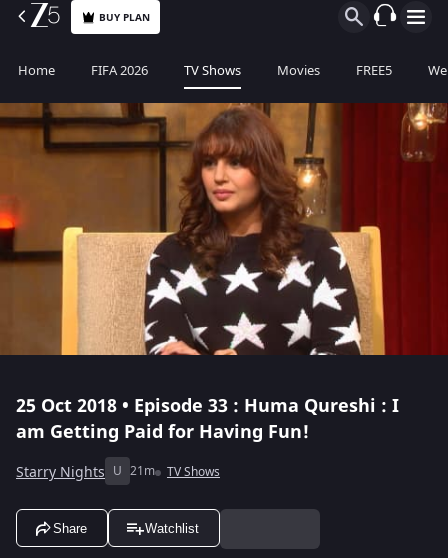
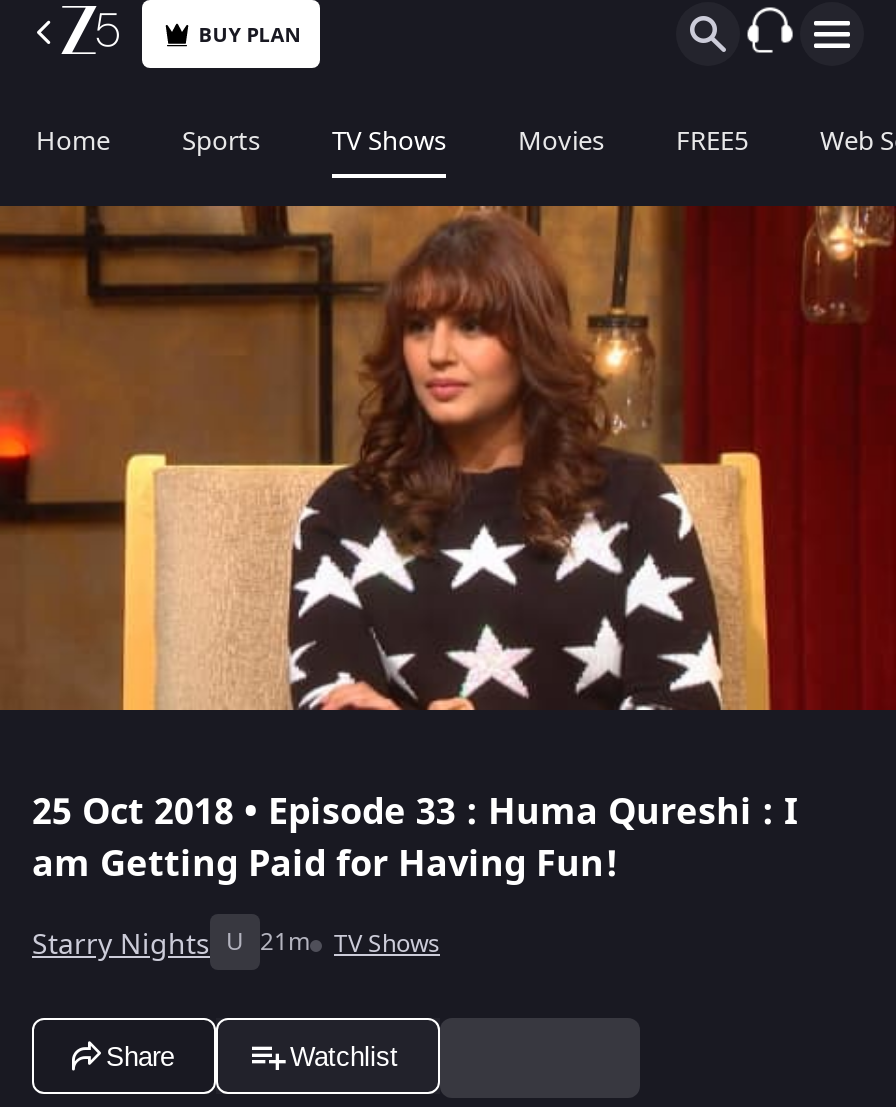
- FIFA 2026
+ Sports
